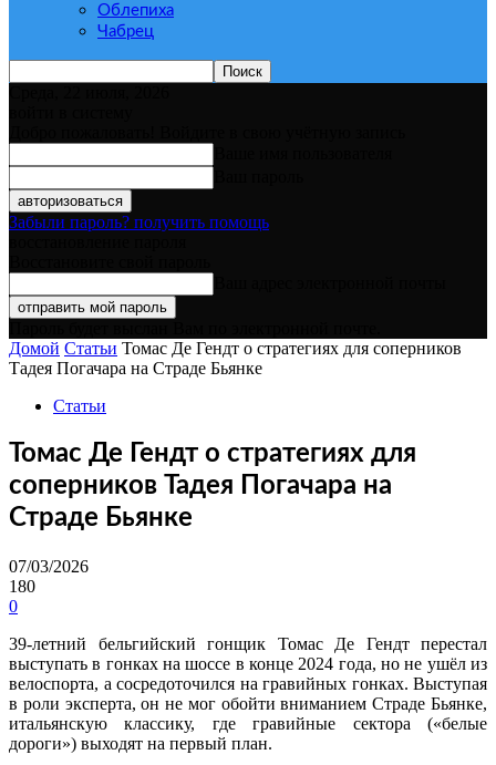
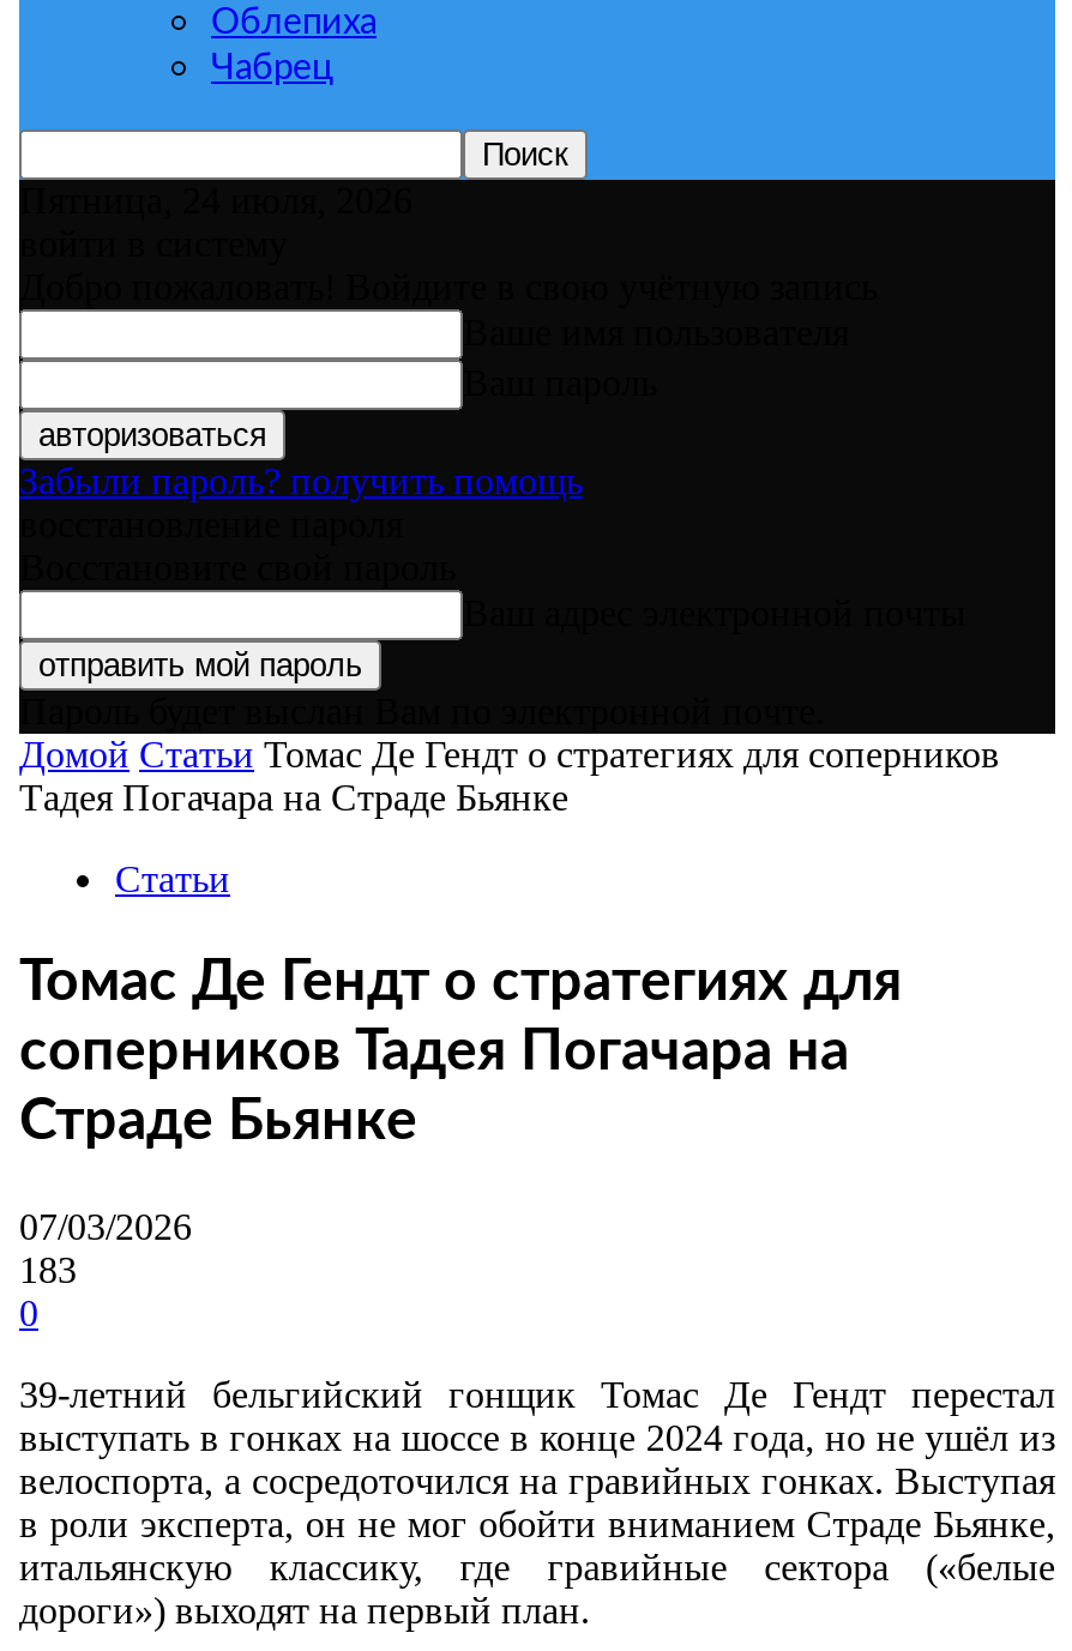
- Среда, 22 июля, 2026
+ Пятница, 24 июля, 2026

- 180
+ 183
